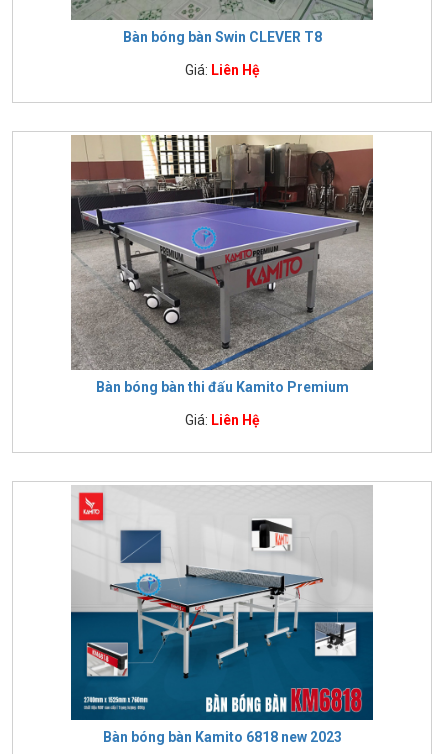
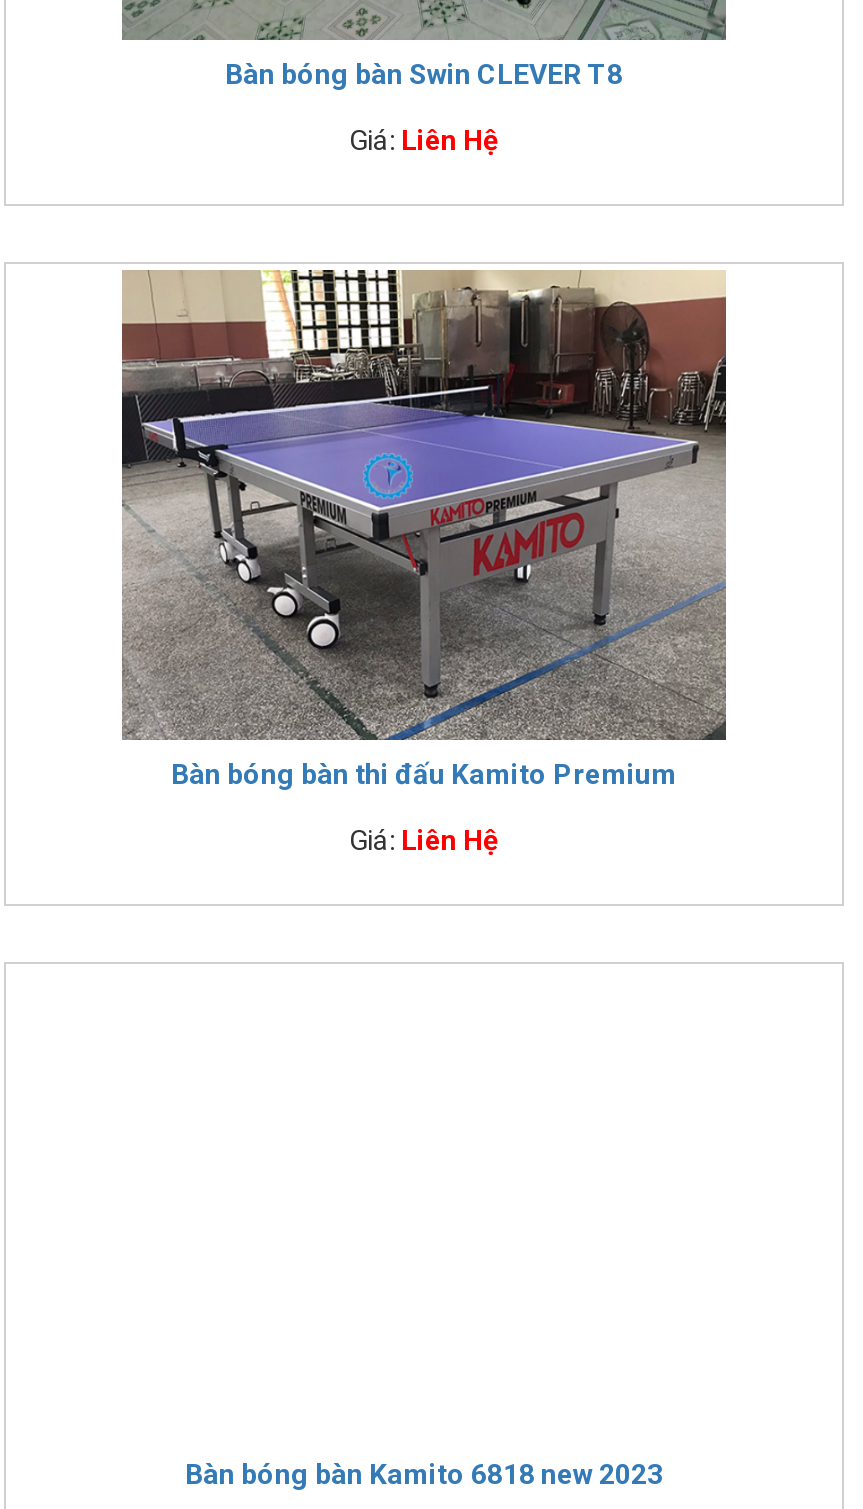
- [image]
